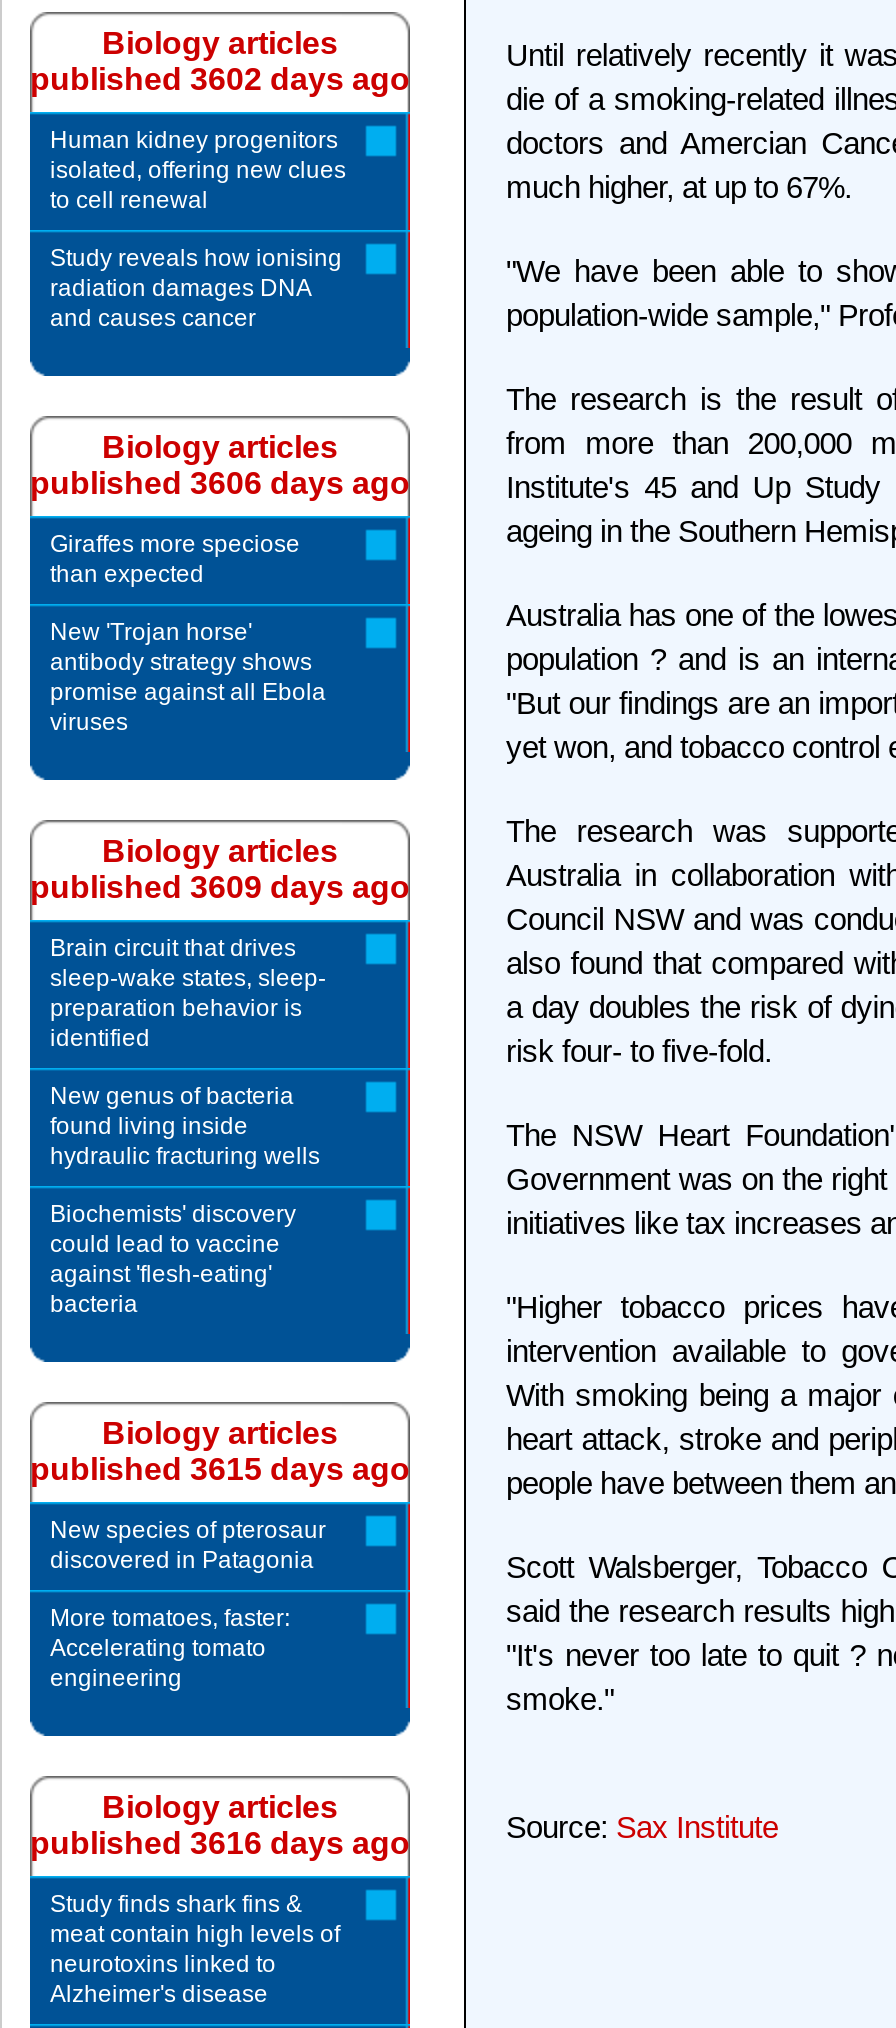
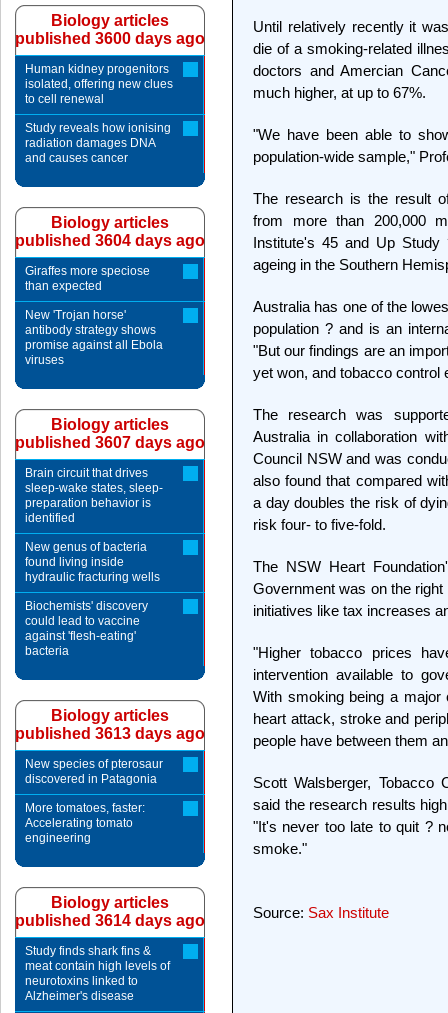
- published 3602 days ago
+ published 3600 days ago

- published 3606 days ago
+ published 3604 days ago

- published 3609 days ago
+ published 3607 days ago

- published 3615 days ago
+ published 3613 days ago

- published 3616 days ago
+ published 3614 days ago
